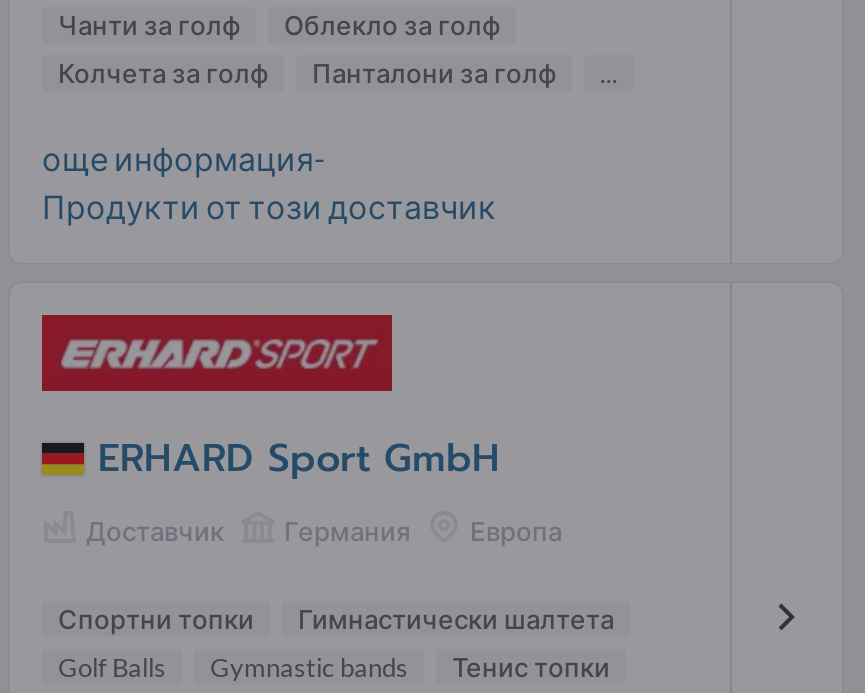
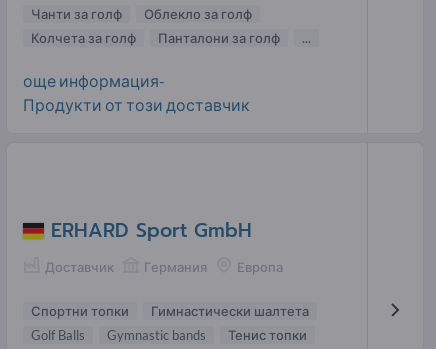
- [image]
